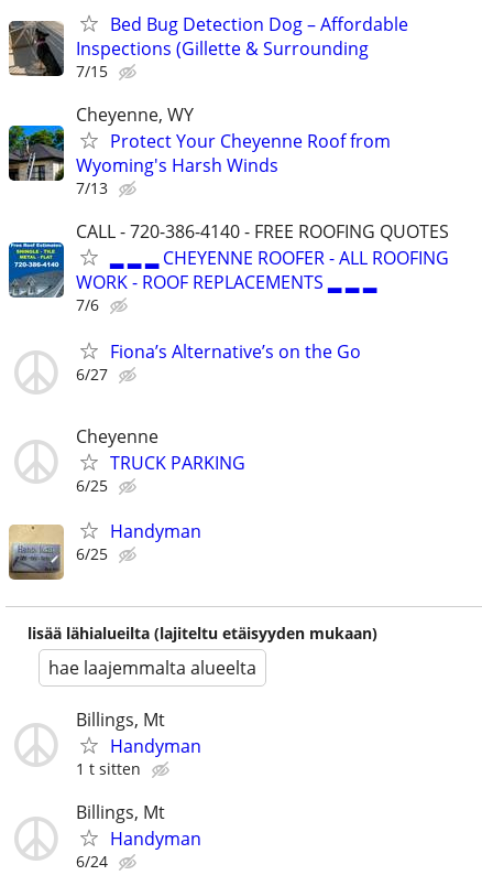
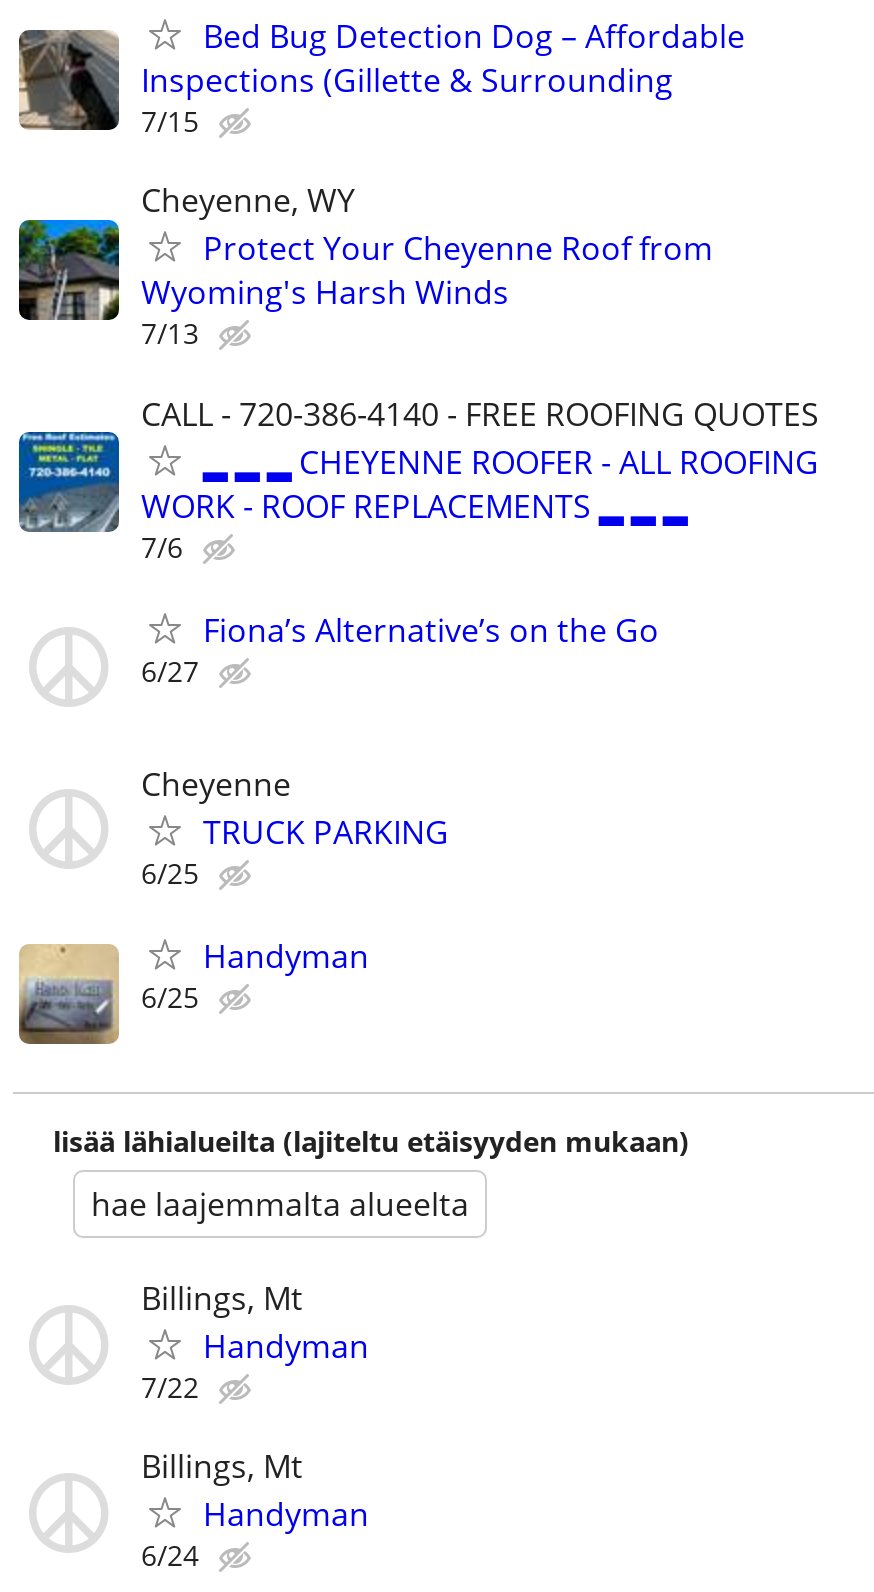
- 1 t sitten
+ 7/22
